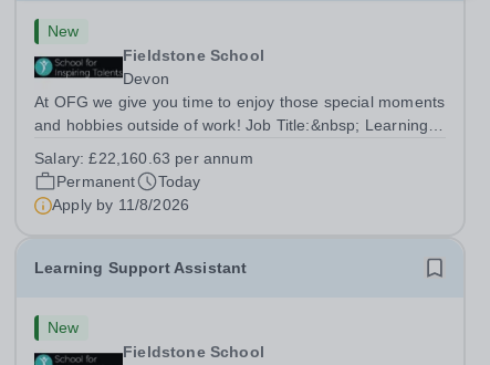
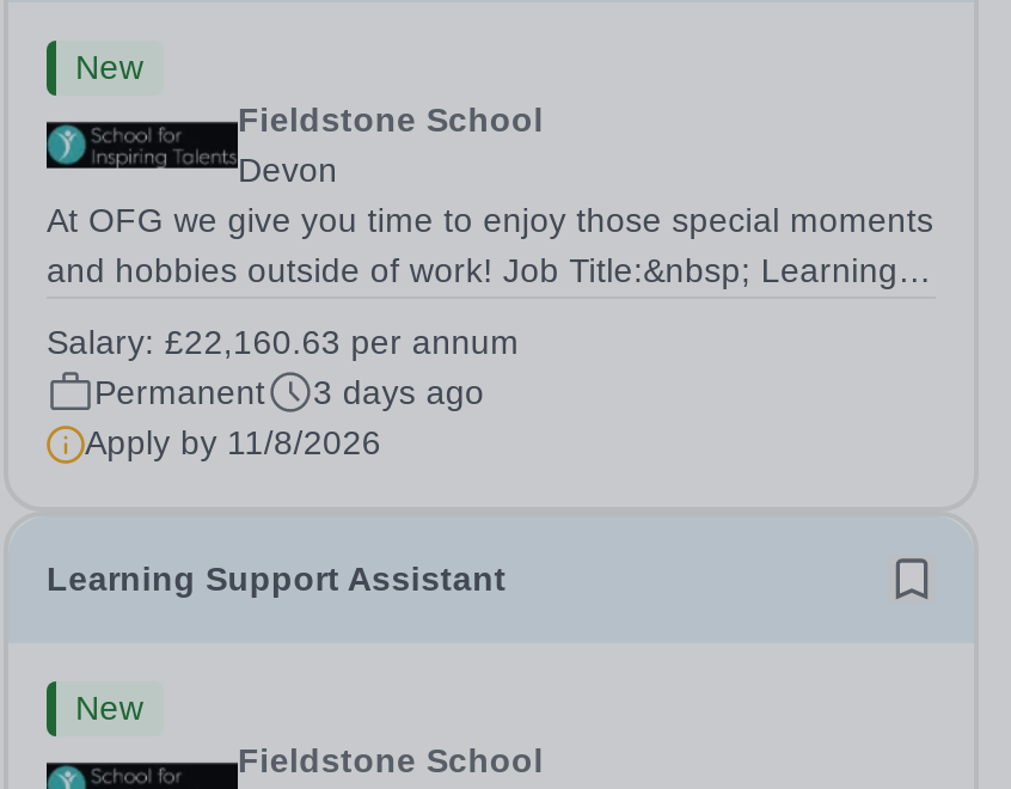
- Today
+ 3 days ago
